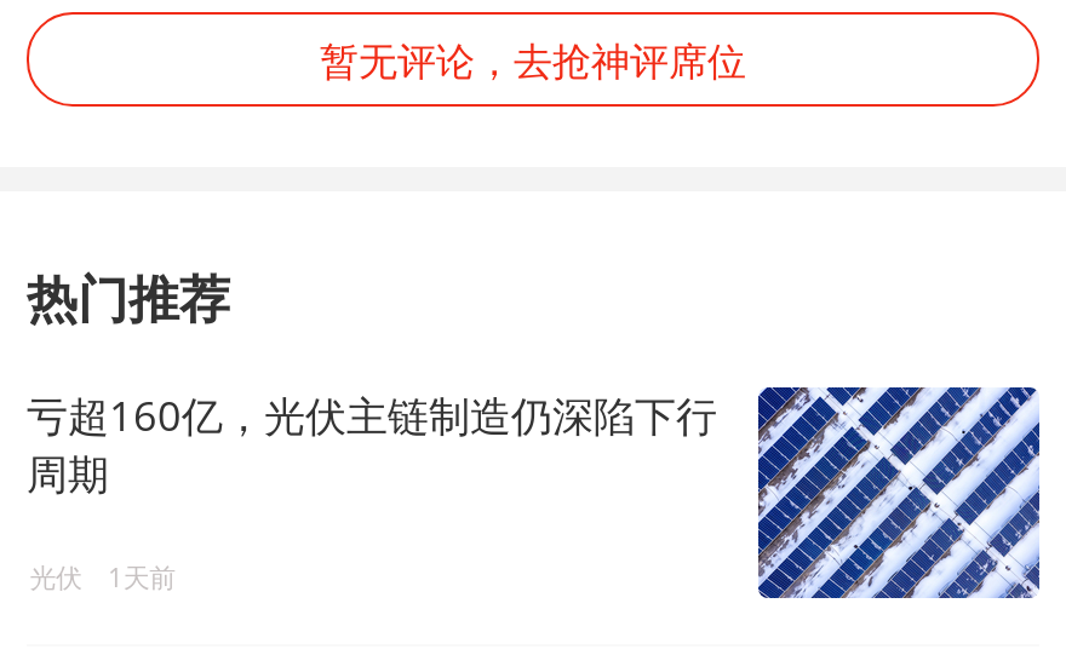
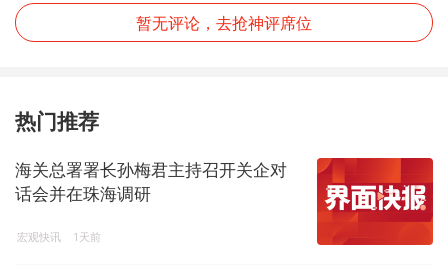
- [image]
- 亏超160亿，光伏主链制造仍深陷下行
- 周期
+ [image]
+ 海关总署署长孙梅君主持召开关企对
+ 话会并在珠海调研

- 光伏
+ 宏观快讯
